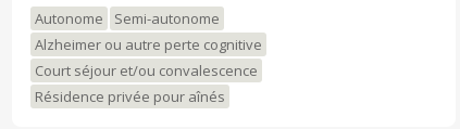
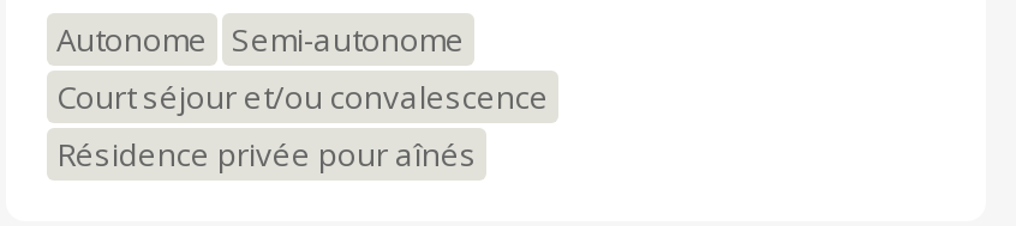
- Alzheimer ou autre perte cognitive
